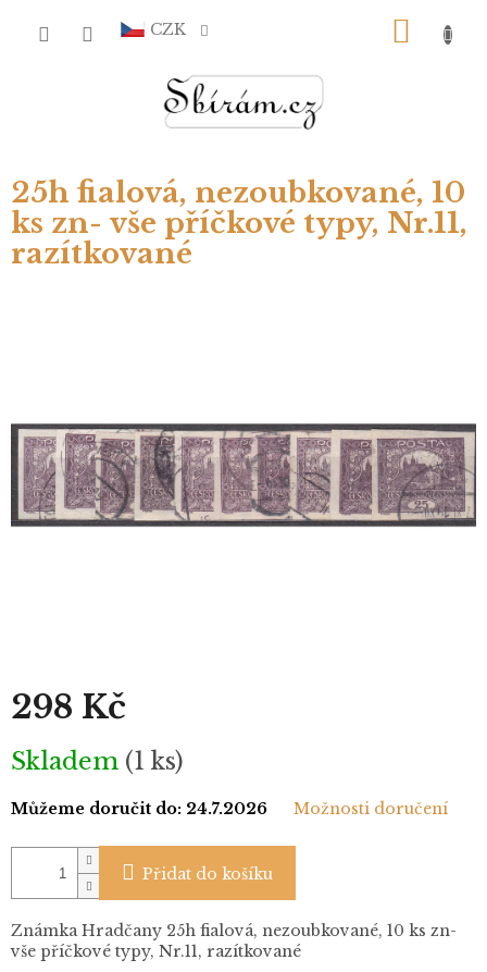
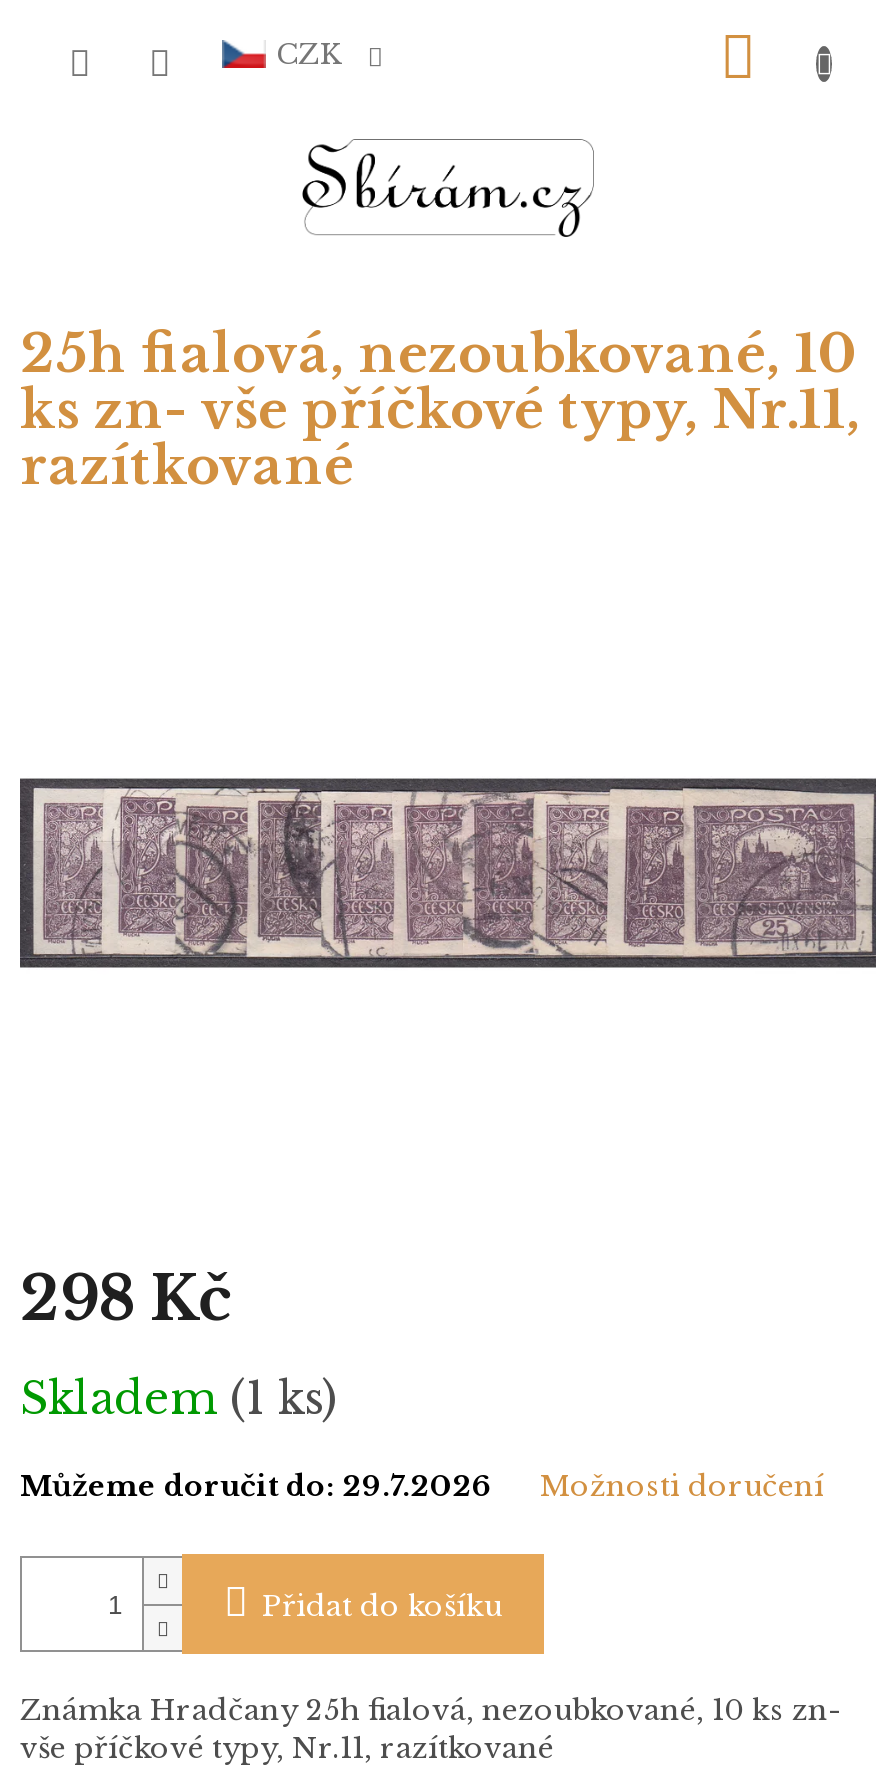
- Můžeme doručit do: 24.7.2026
+ Můžeme doručit do: 29.7.2026
